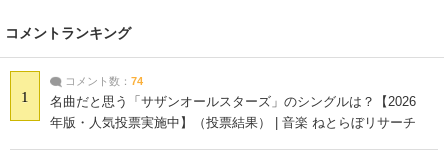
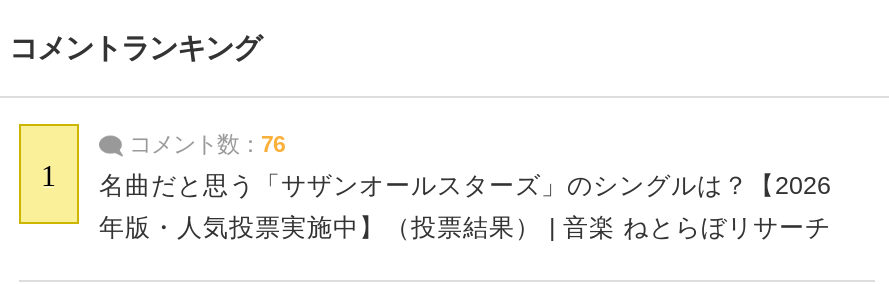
- コメント数：74
+ コメント数：76
